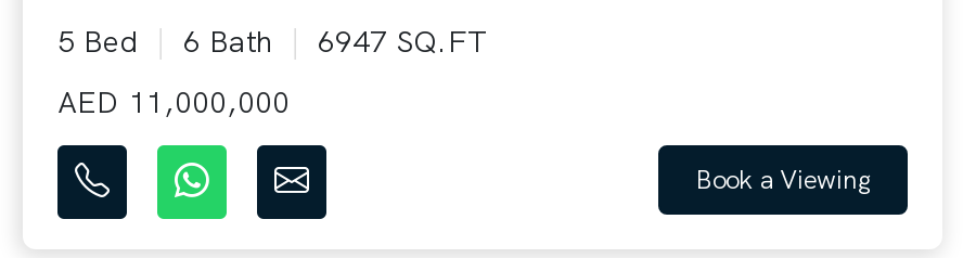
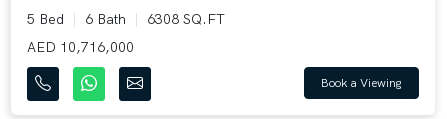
- 5 Bed 6 Bath 6947 SQ.FT
+ 5 Bed 6 Bath 6308 SQ.FT

- AED 11,000,000
+ AED 10,716,000
